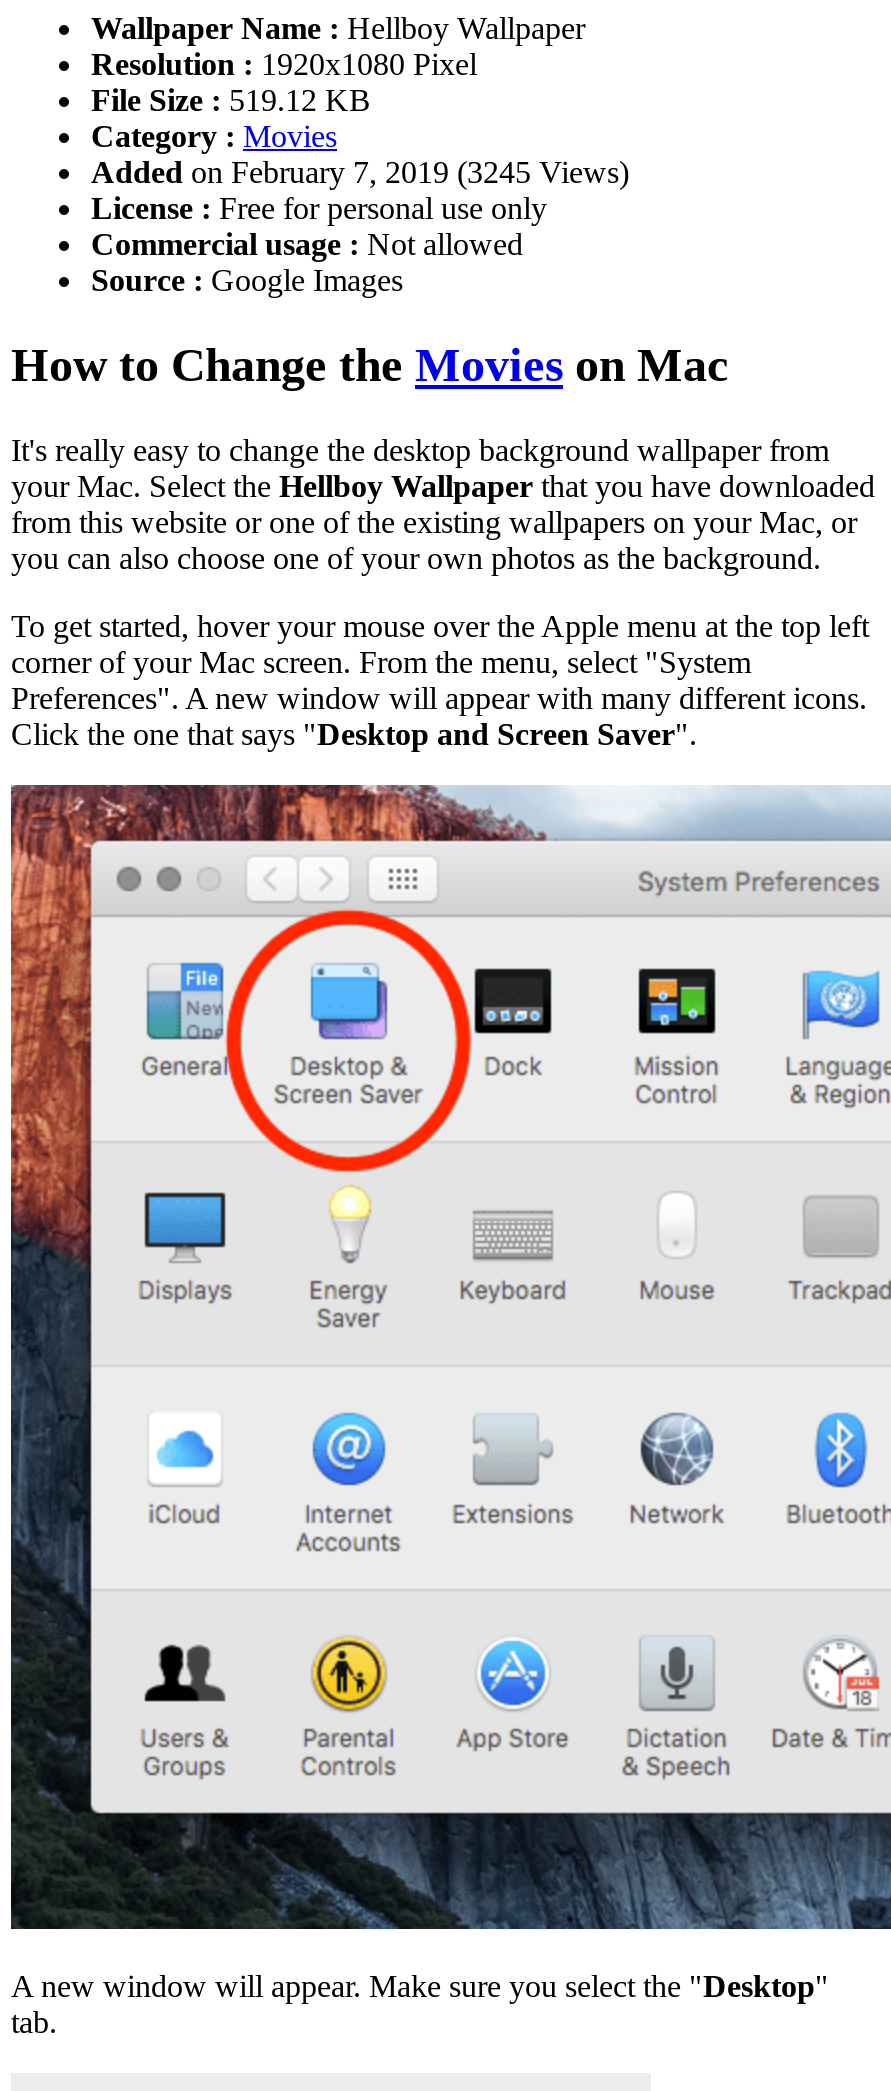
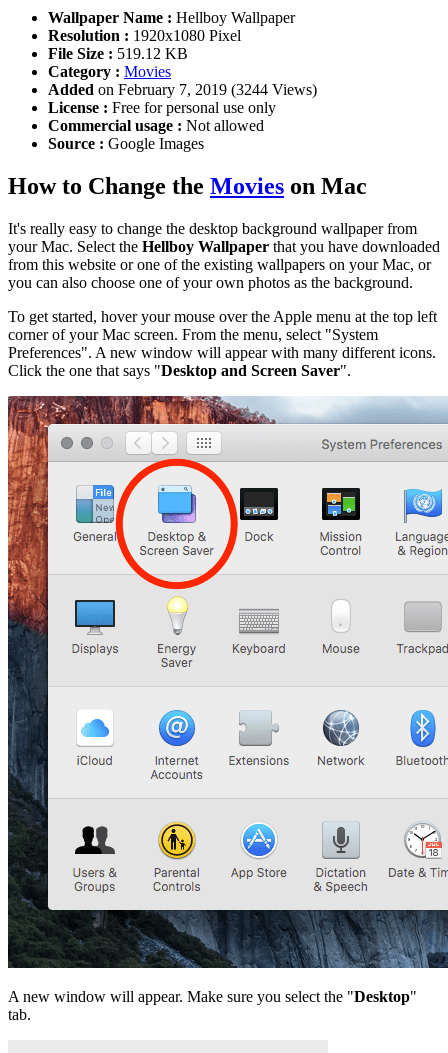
- Added on February 7, 2019 (3245 Views)
+ Added on February 7, 2019 (3244 Views)
